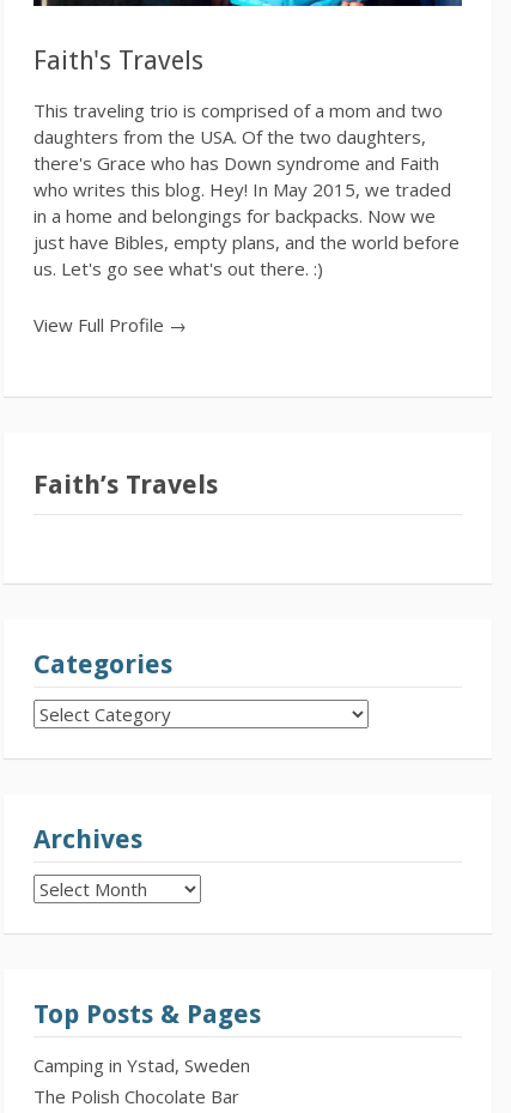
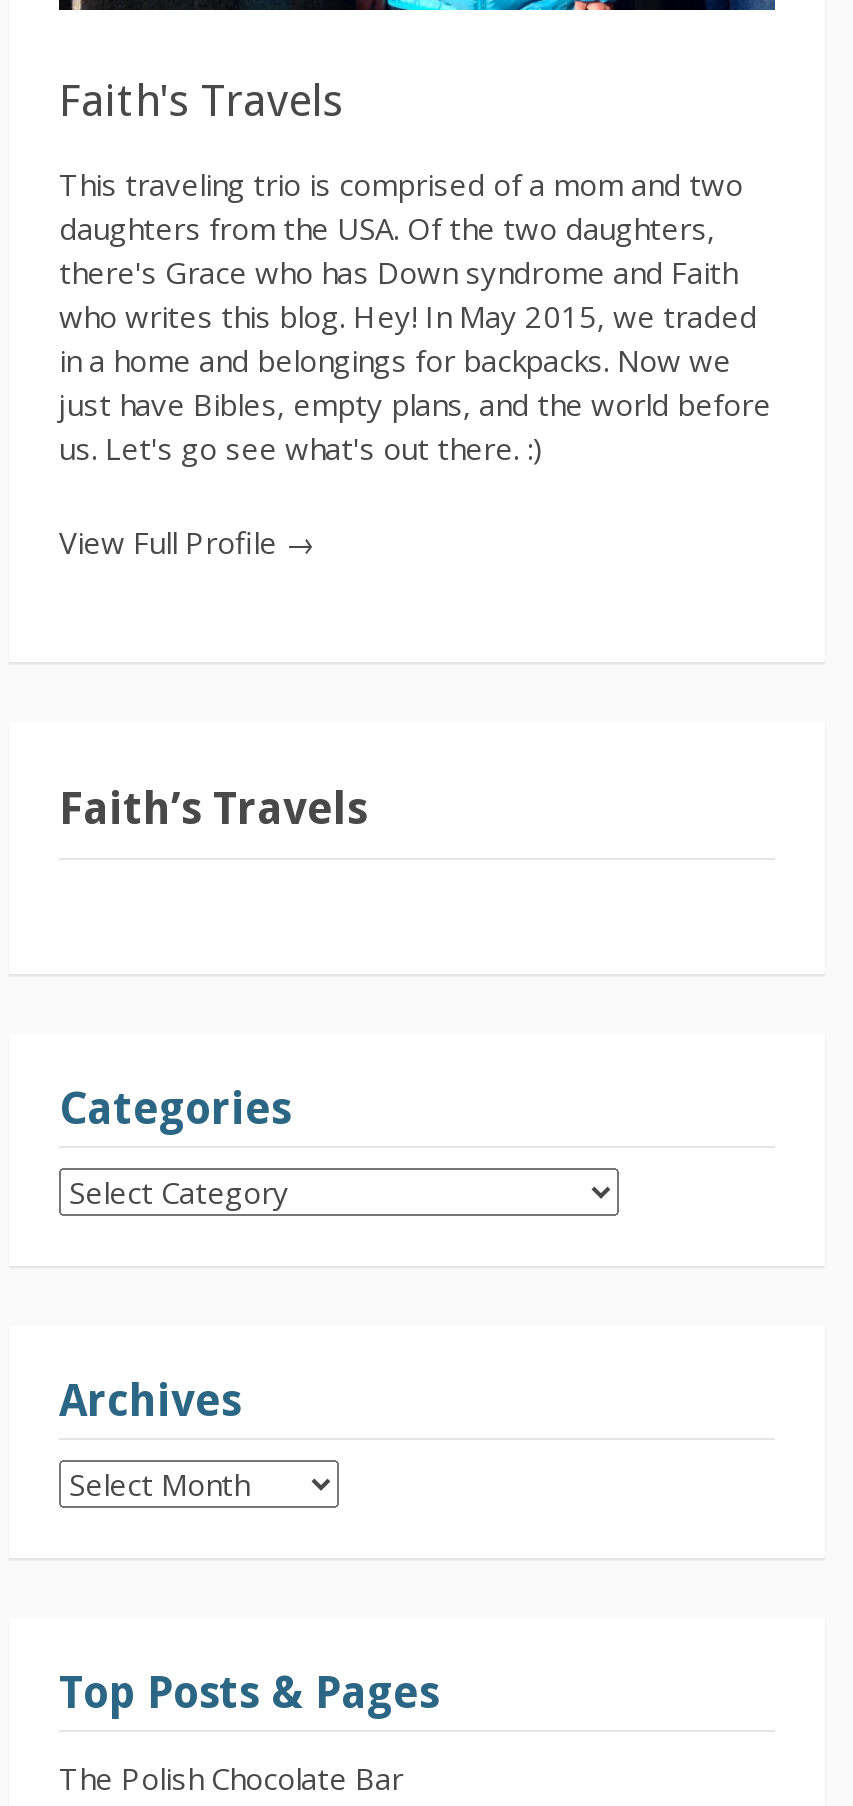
- Camping in Ystad, Sweden
